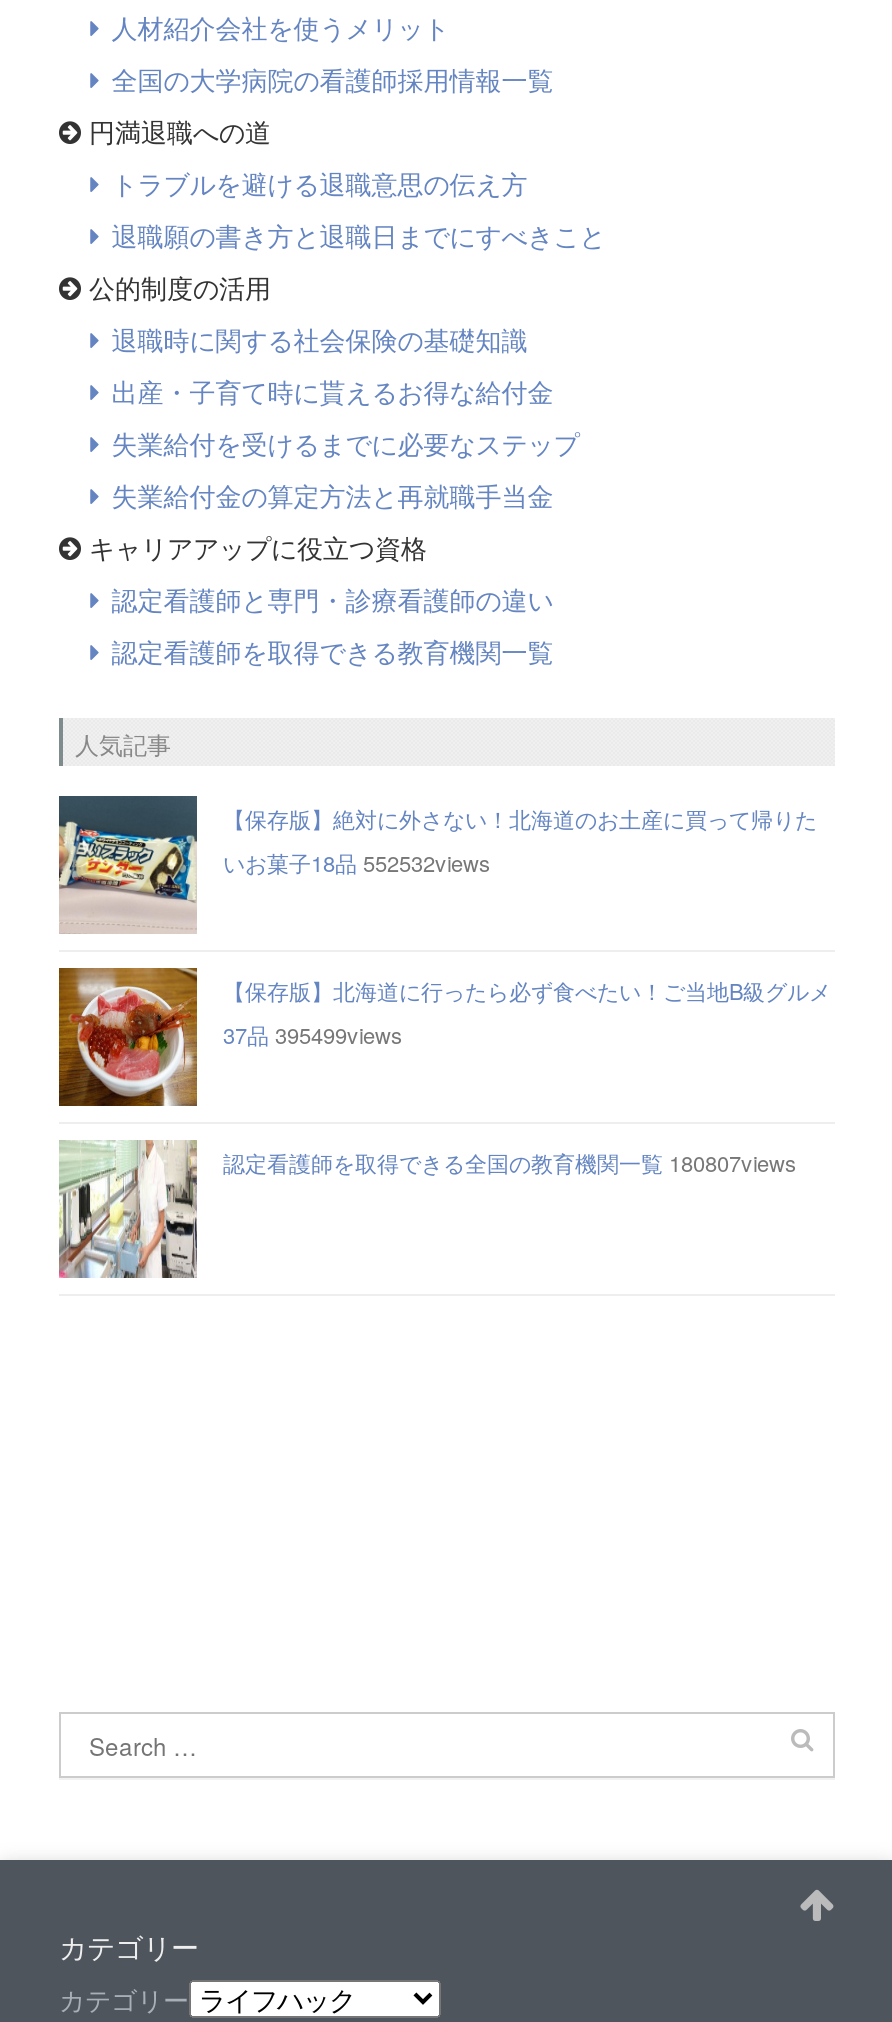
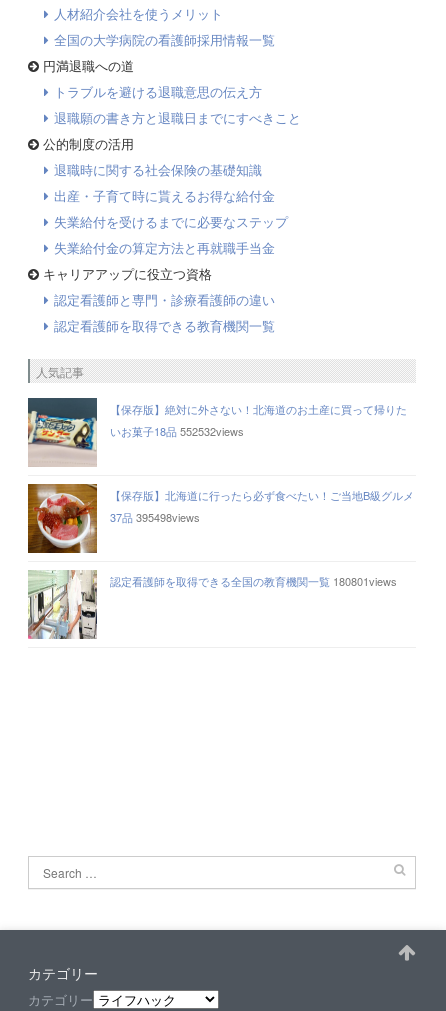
- 37品 395499views
+ 37品 395498views

- 認定看護師を取得できる全国の教育機関一覧 180807views
+ 認定看護師を取得できる全国の教育機関一覧 180801views
